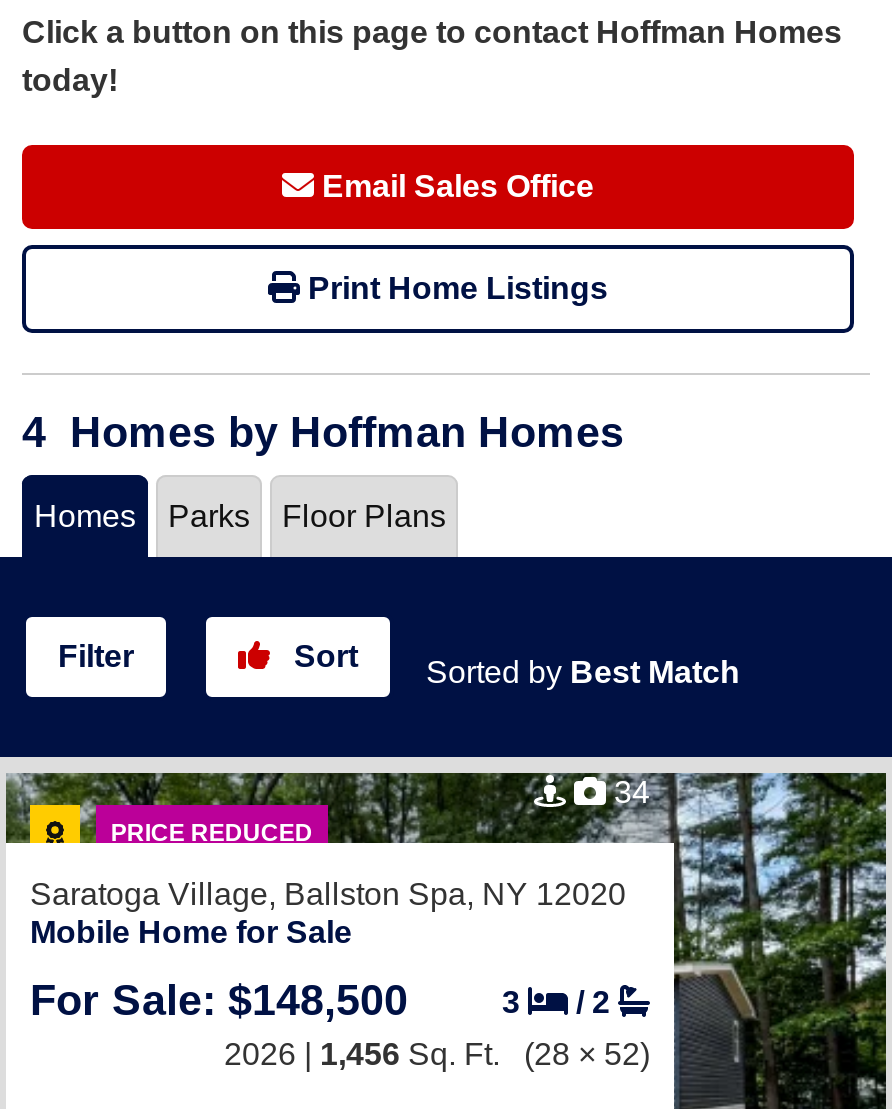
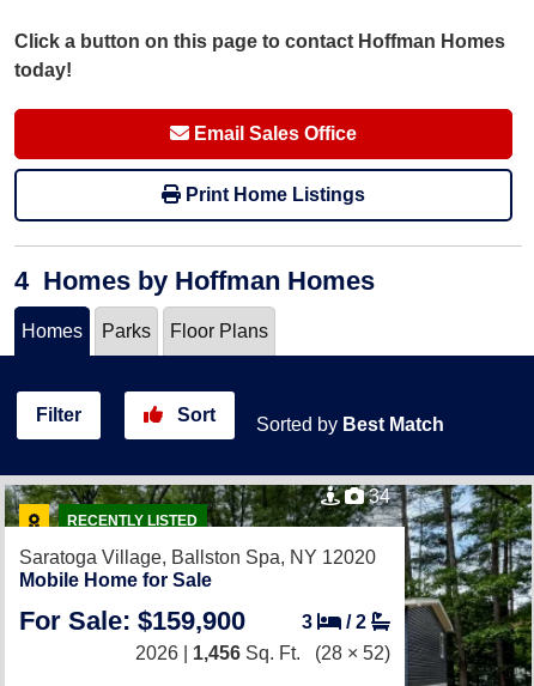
- PRICE REDUCED
+ RECENTLY LISTED

- For Sale: $148,500
+ For Sale: $159,900
